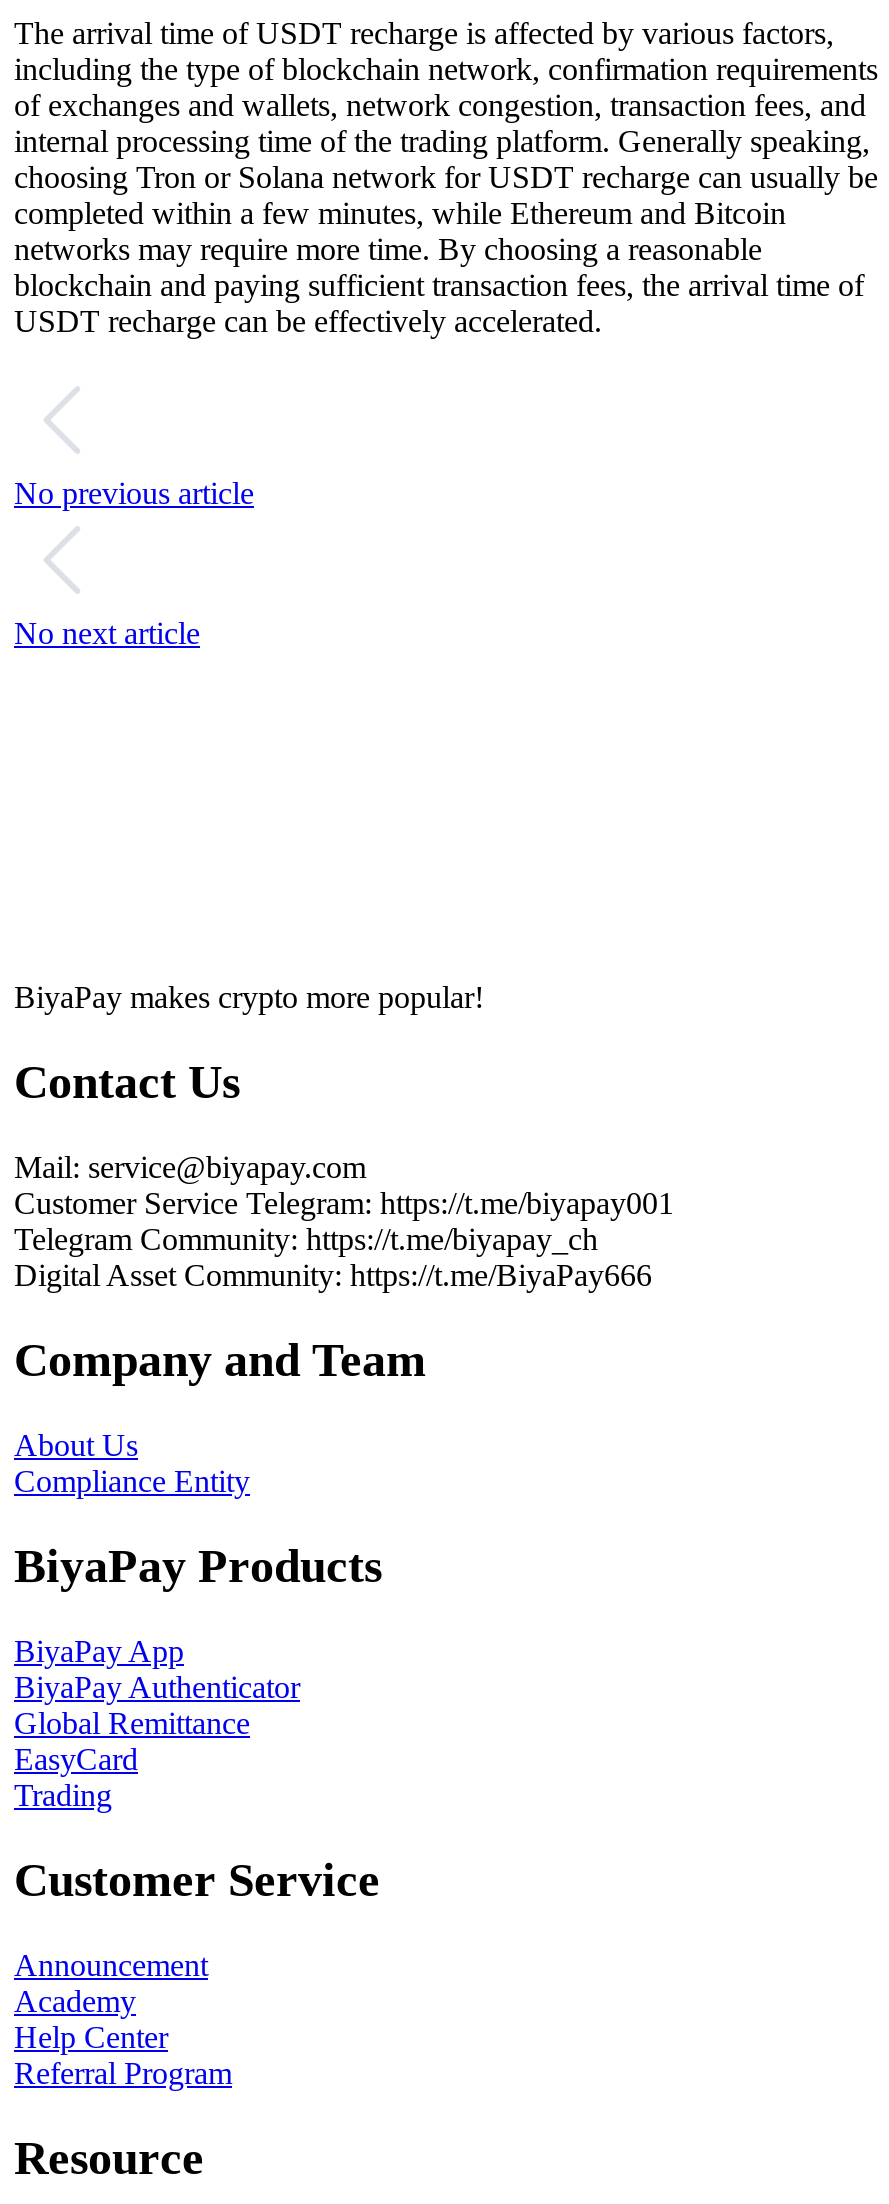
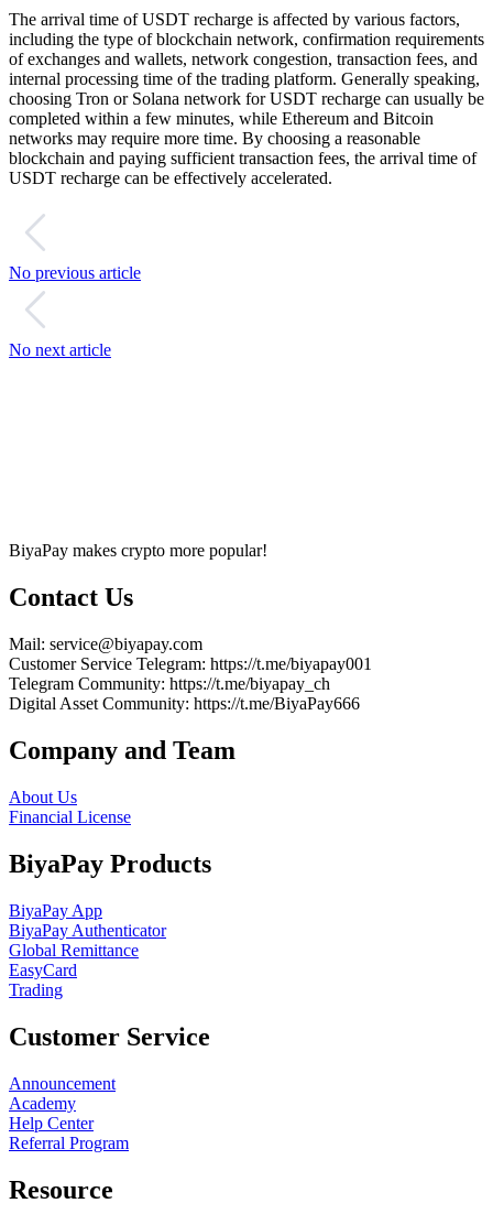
- Compliance Entity
+ Financial License
